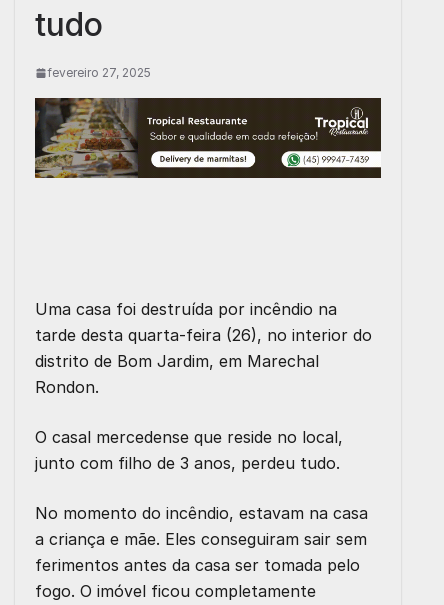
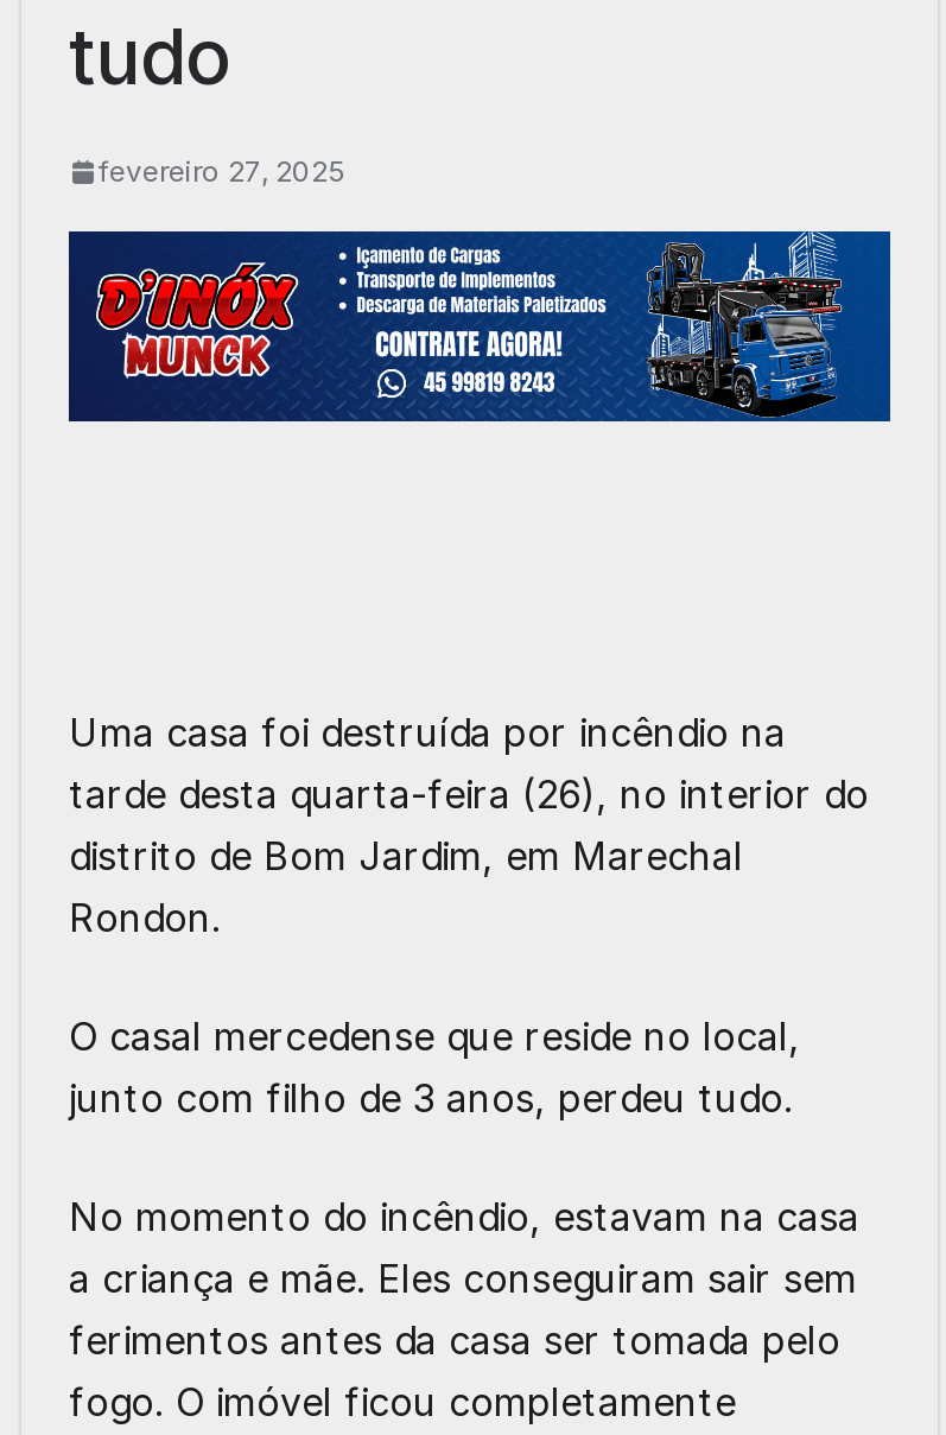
- [image]
+ [image]
